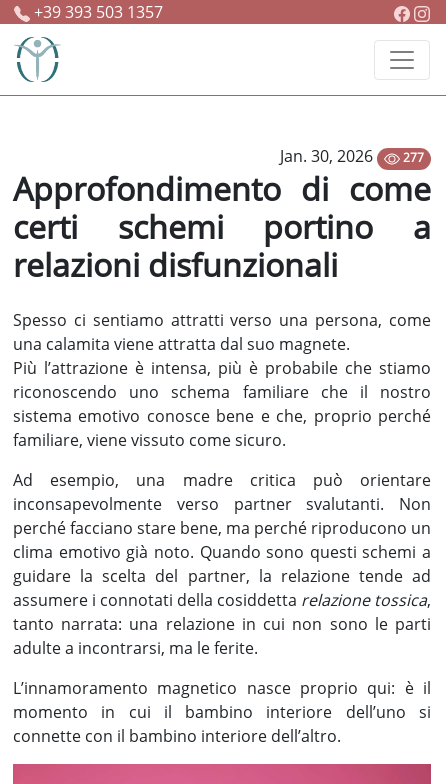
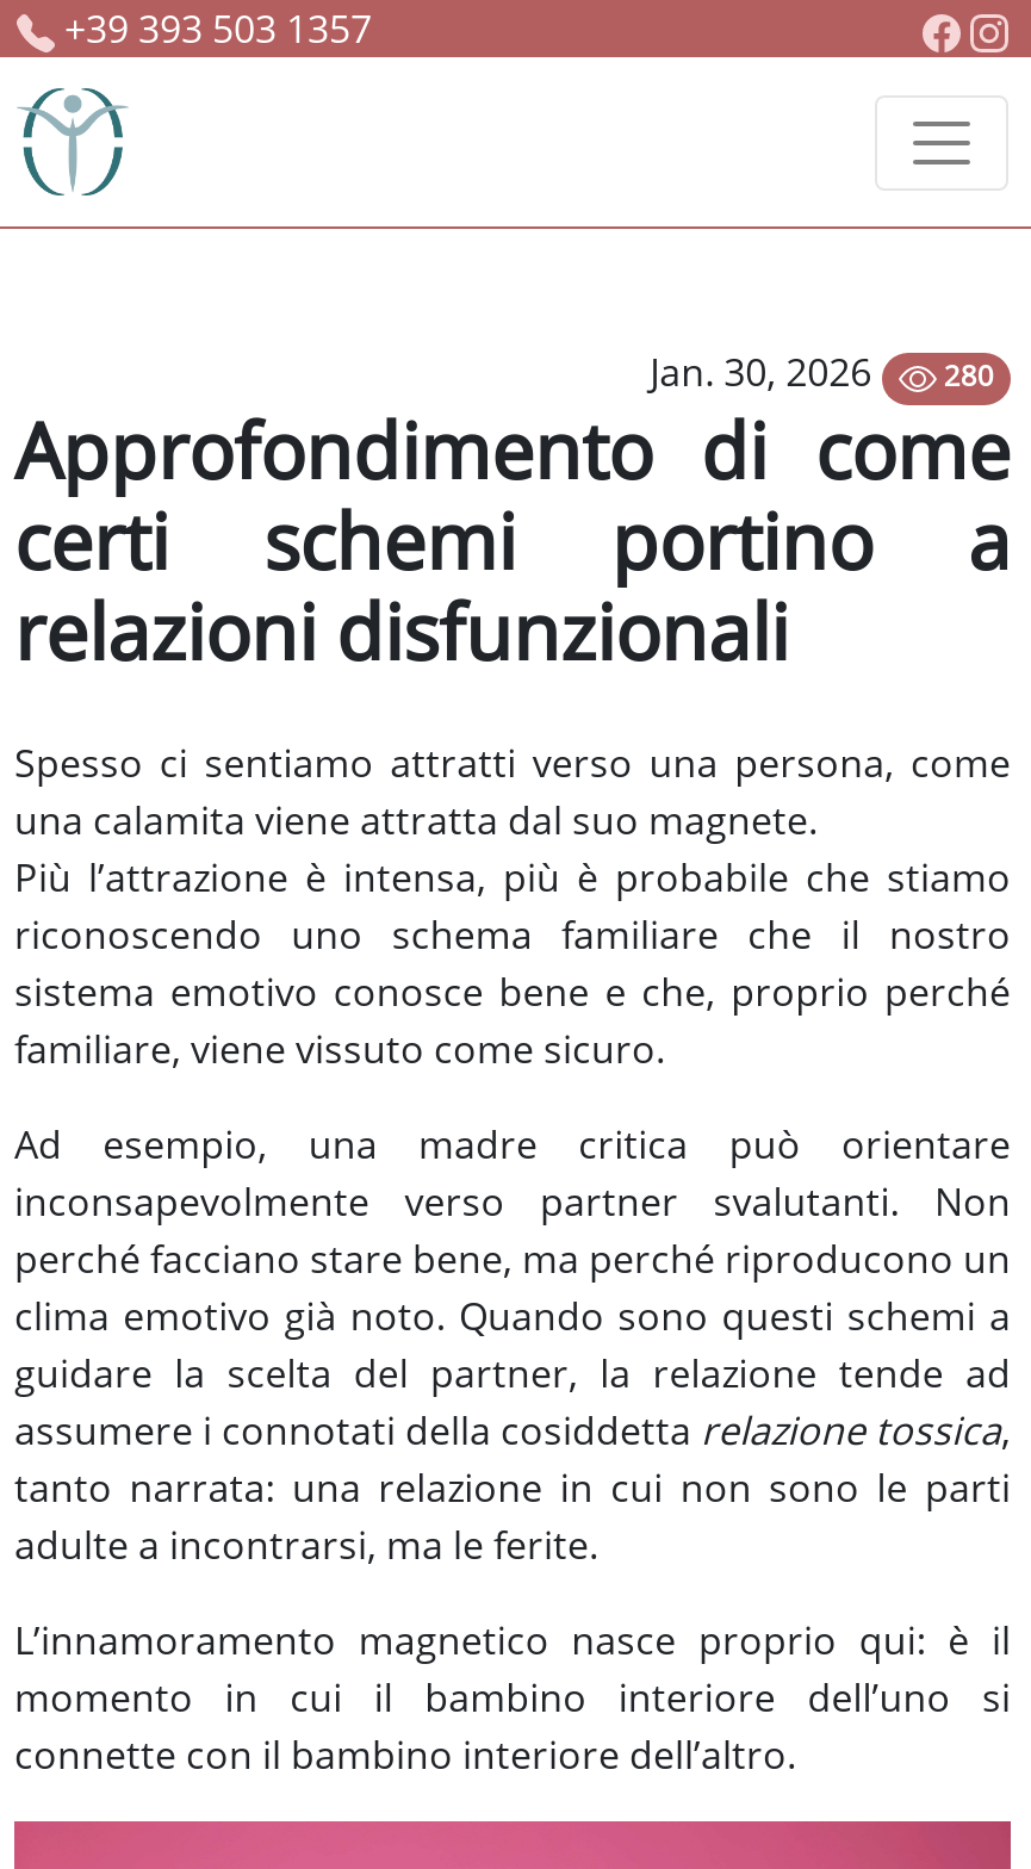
- Jan. 30, 2026 277
+ Jan. 30, 2026 280
